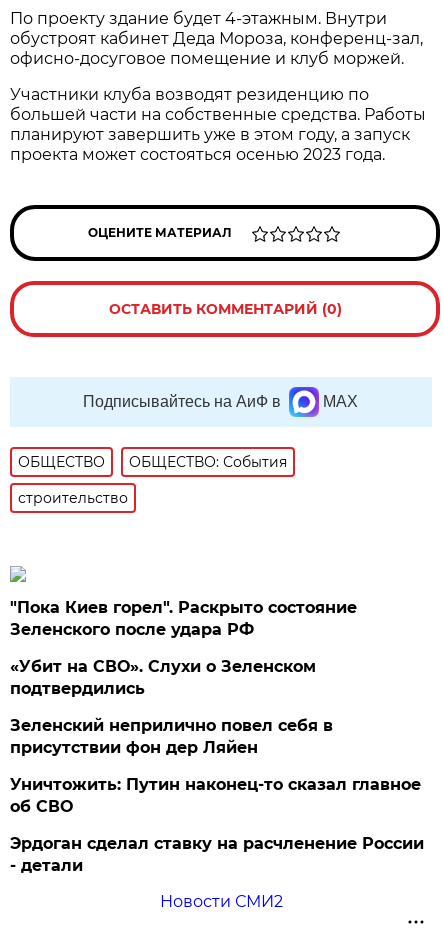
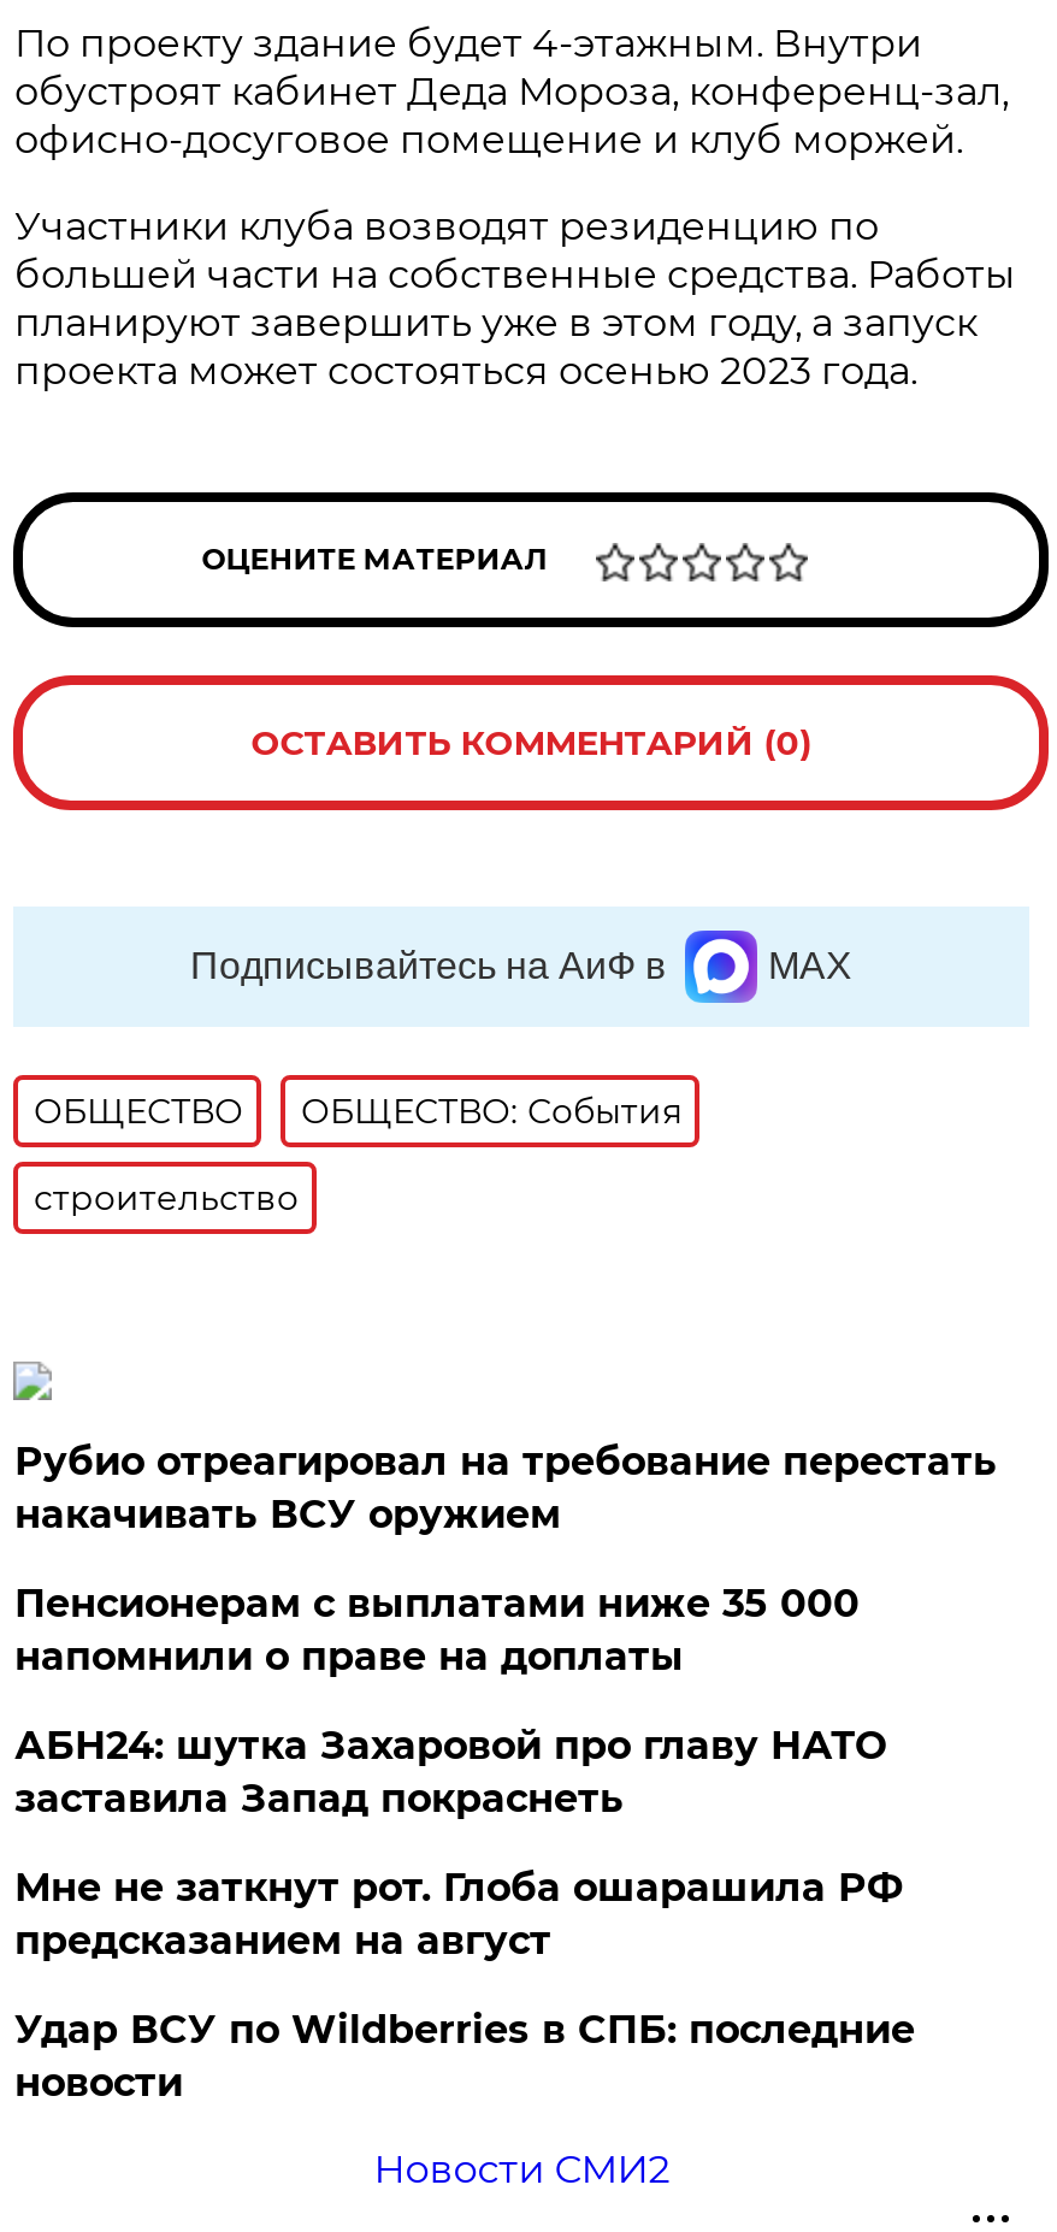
- "Пока Киев горел". Раскрыто состояние
- Зеленского после удара РФ
+ Рубио отреагировал на требование перестать
+ накачивать ВСУ оружием

- «Убит на СВО». Слухи о Зеленском
- подтвердились
+ Пенсионерам с выплатами ниже 35 000
+ напомнили о праве на доплаты

- Зеленский неприлично повел cебя в
- присутствии фон дер Ляйен
+ АБН24: шутка Захаровой про главу НАТО
+ заставила Запад покраснеть

- Уничтожить: Путин наконец-то сказал главное
- об СВО
+ Мне не заткнут рот. Глоба ошарашила РФ
+ предсказанием на август

- Эрдоган сделал ставку на расчленение России
- - детали
+ Удар ВСУ по Wildberries в СПБ: последние
+ новости
